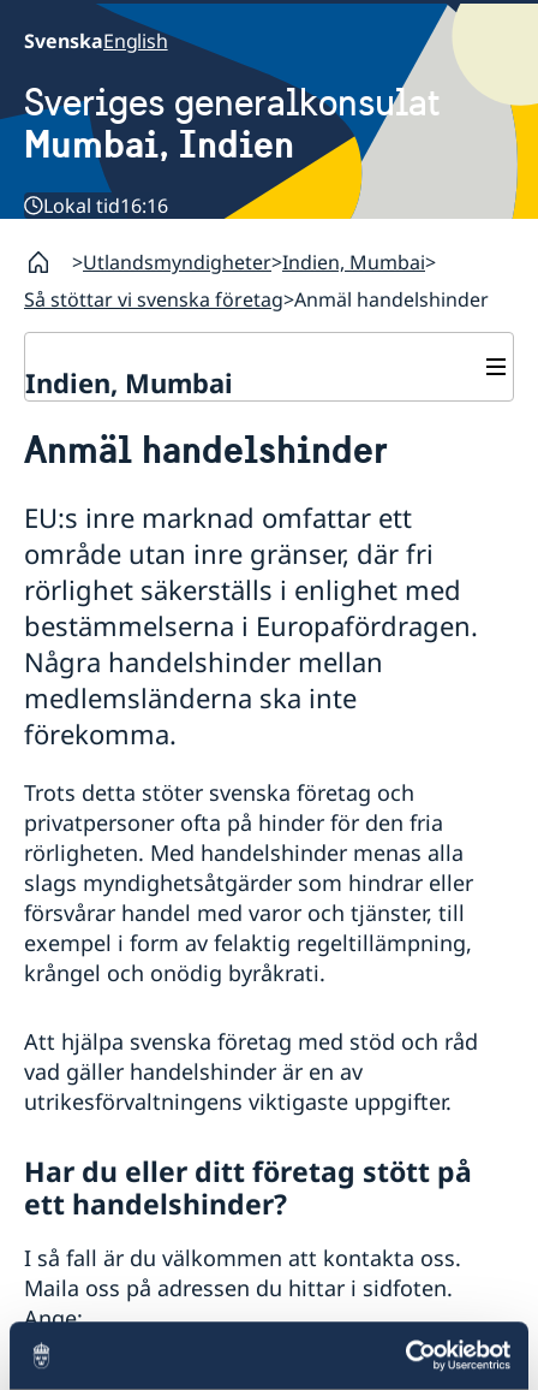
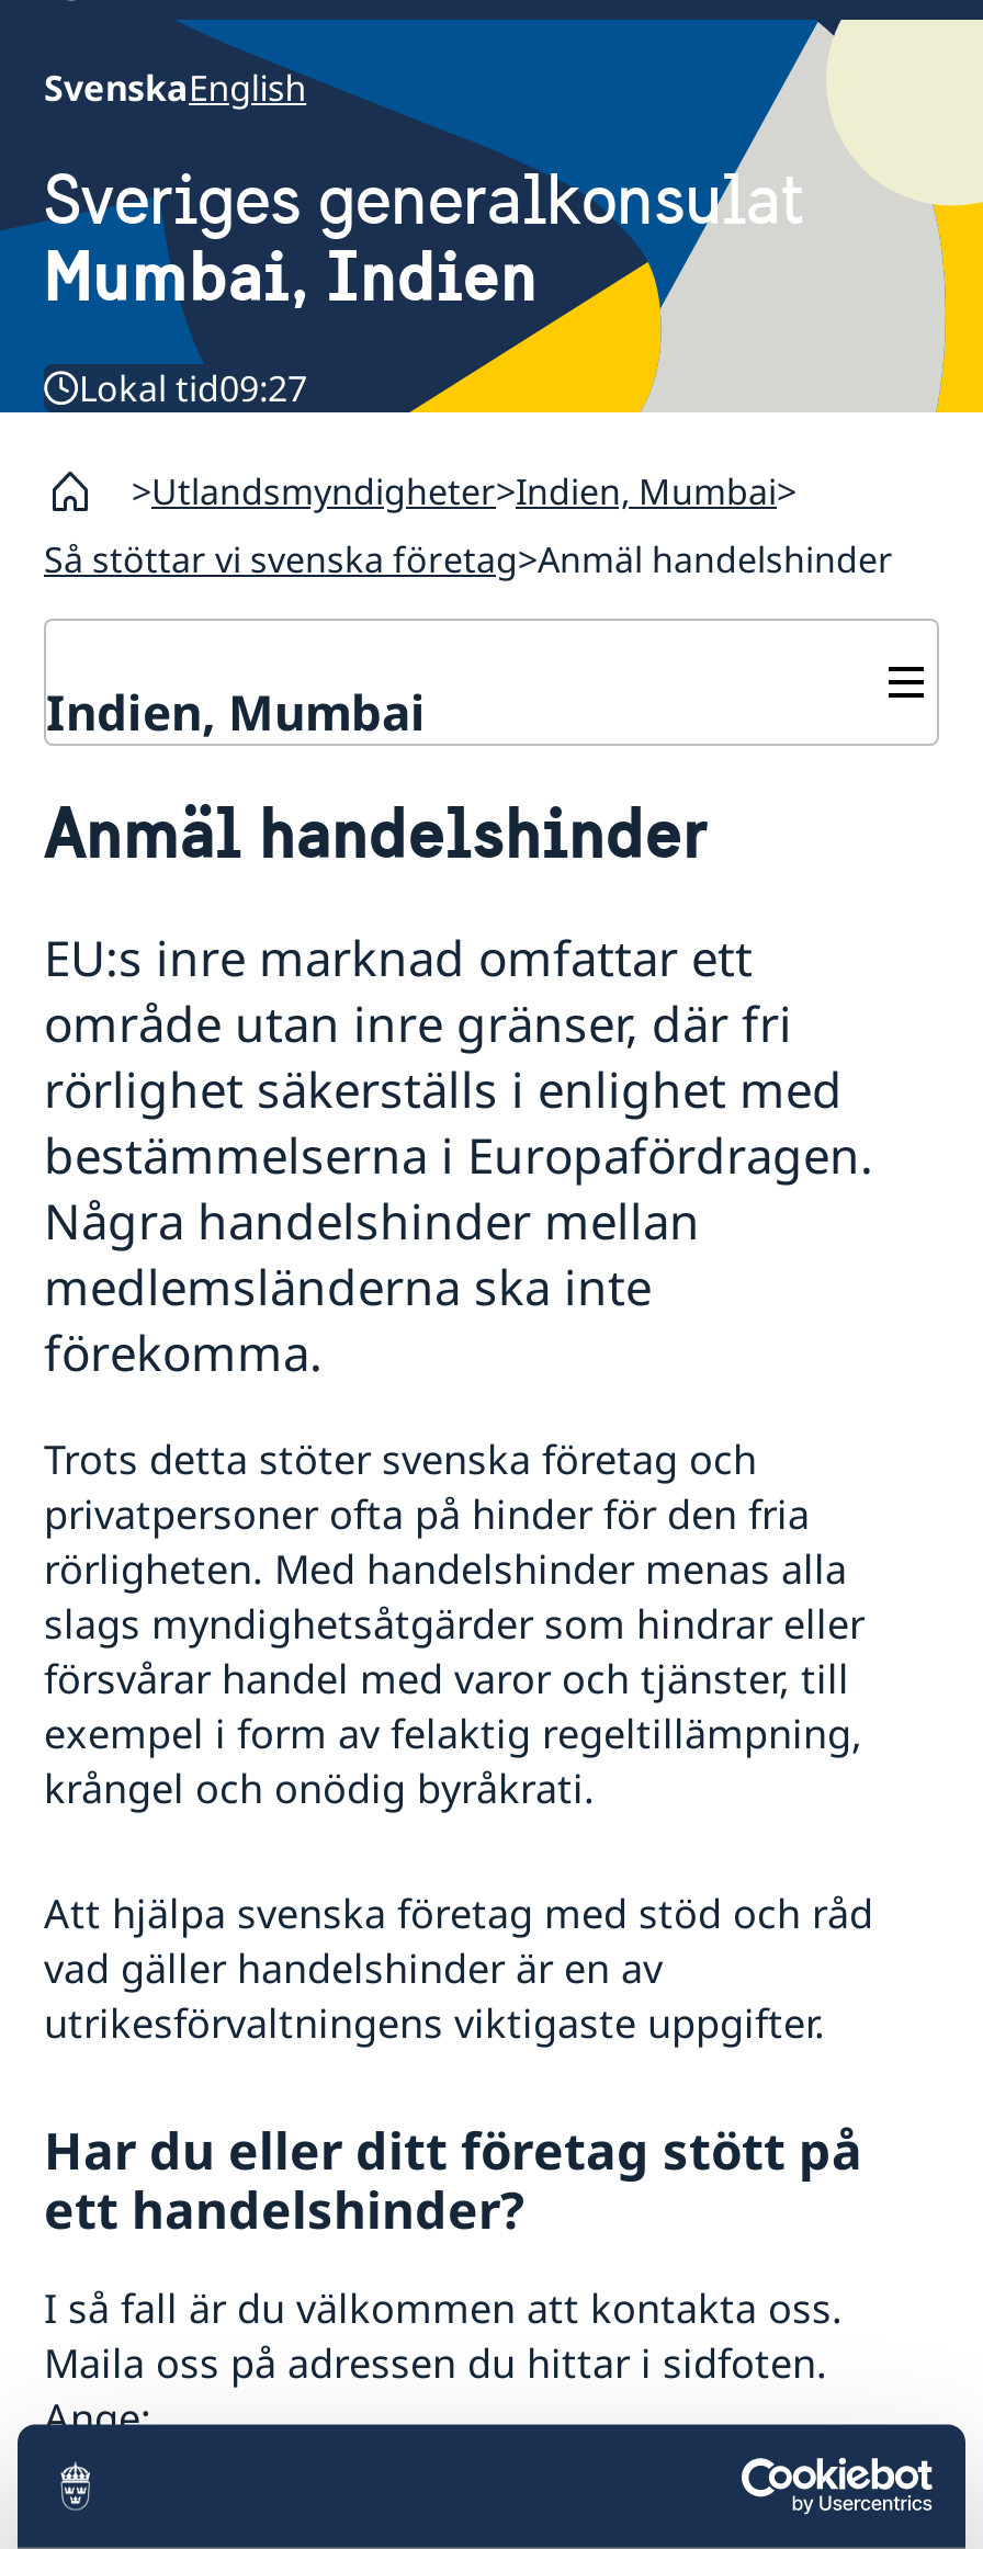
- Lokal tid16:16
+ Lokal tid09:27
